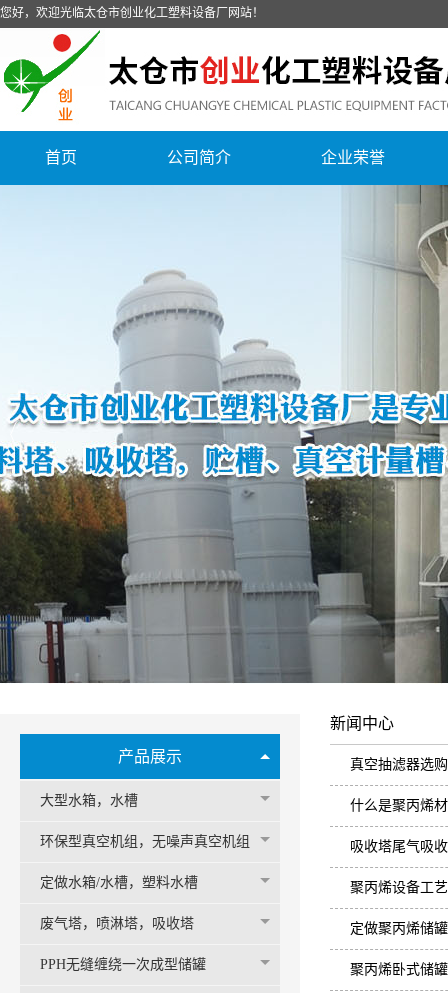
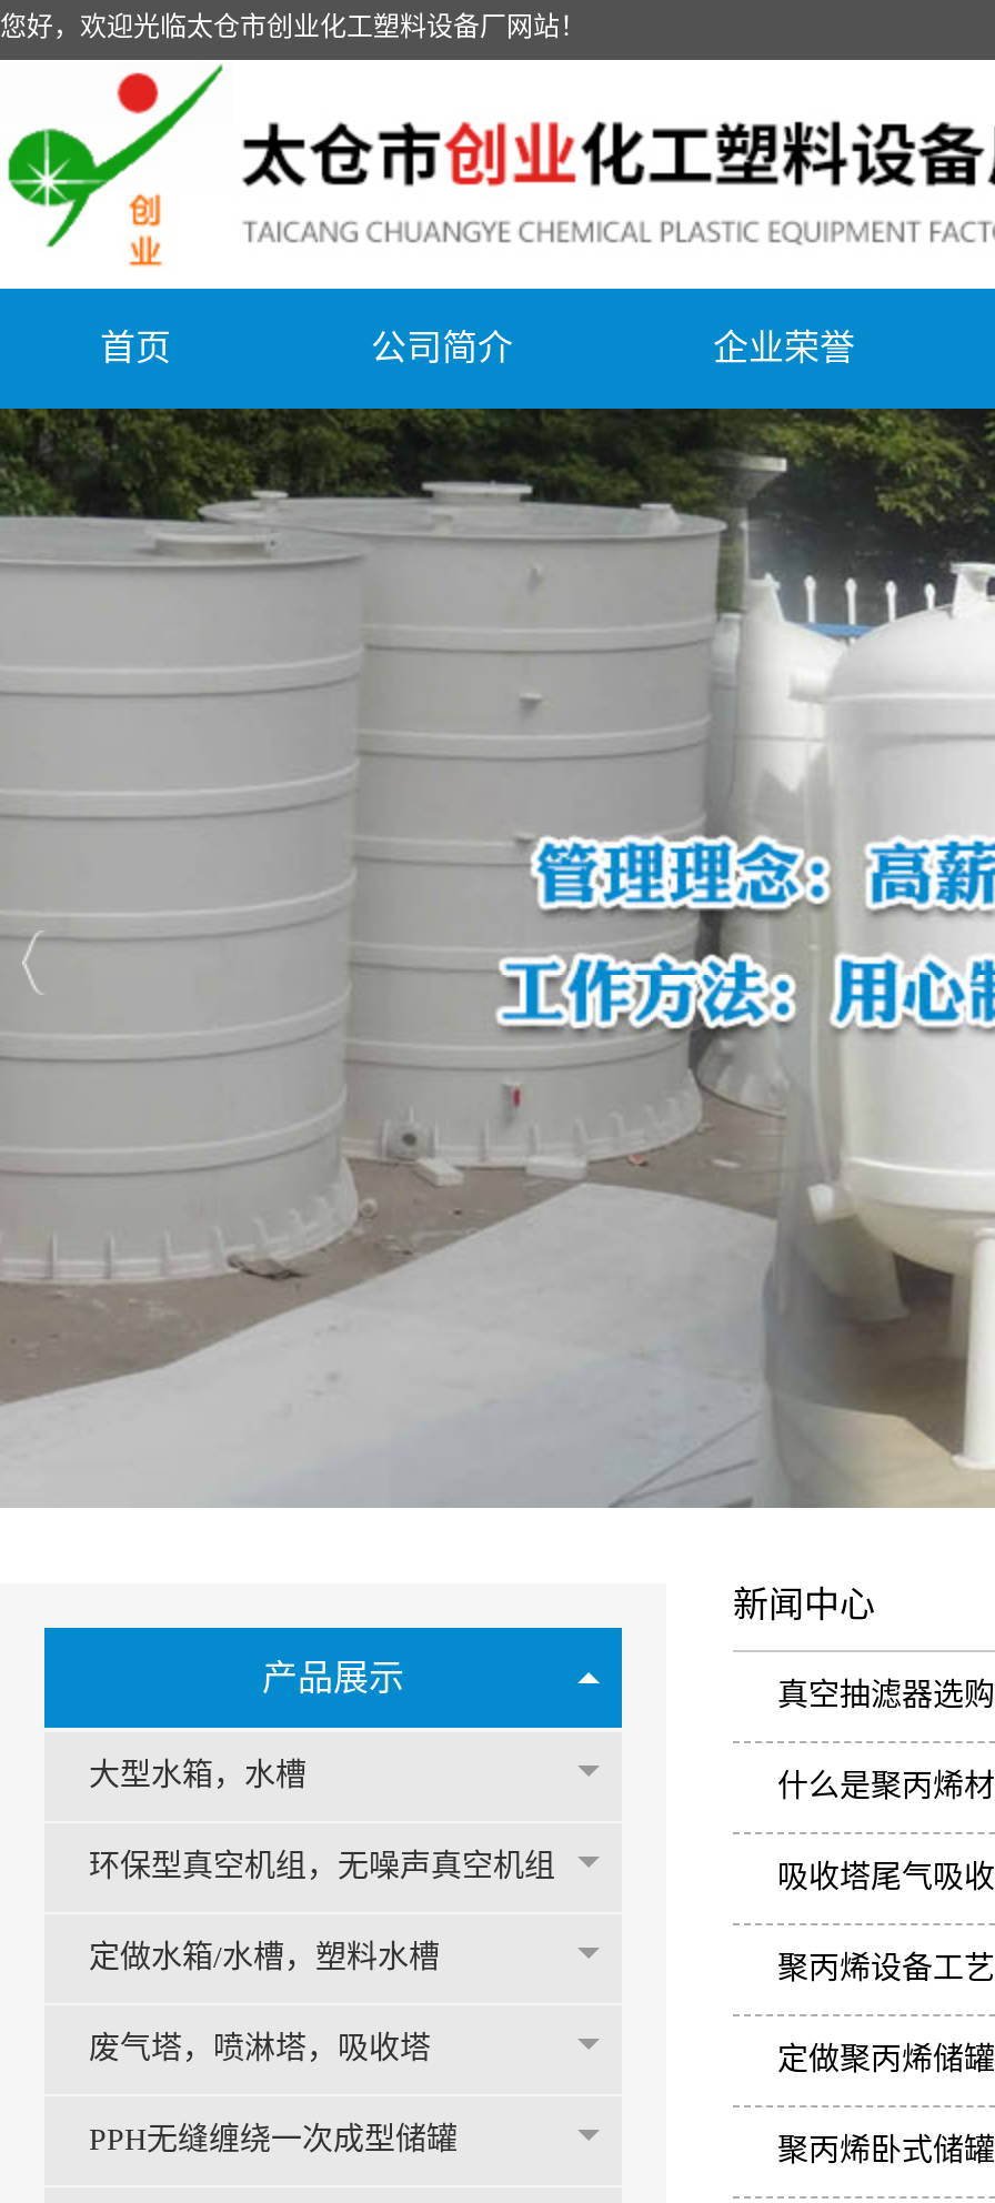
- [image]
+ [image]
